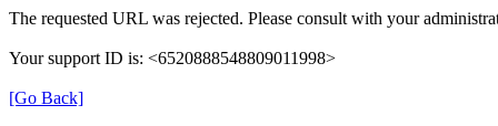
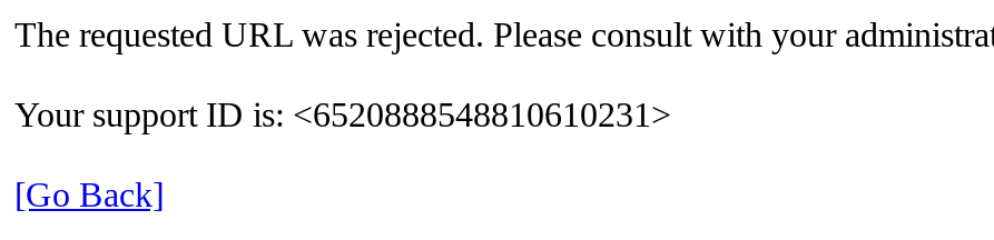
- Your support ID is: <6520888548809011998>
+ Your support ID is: <6520888548810610231>
